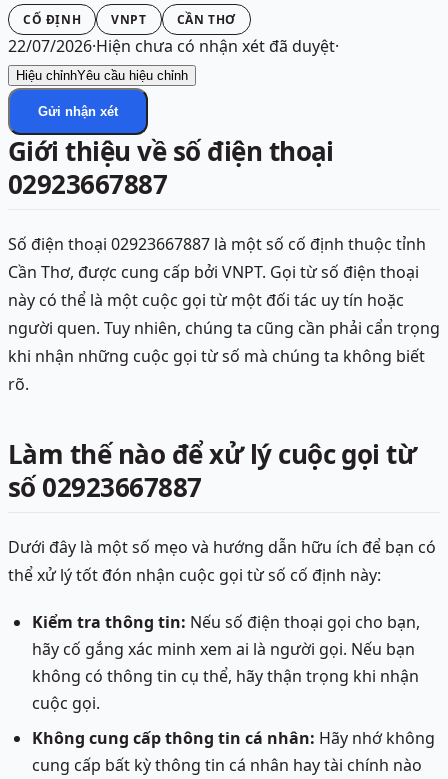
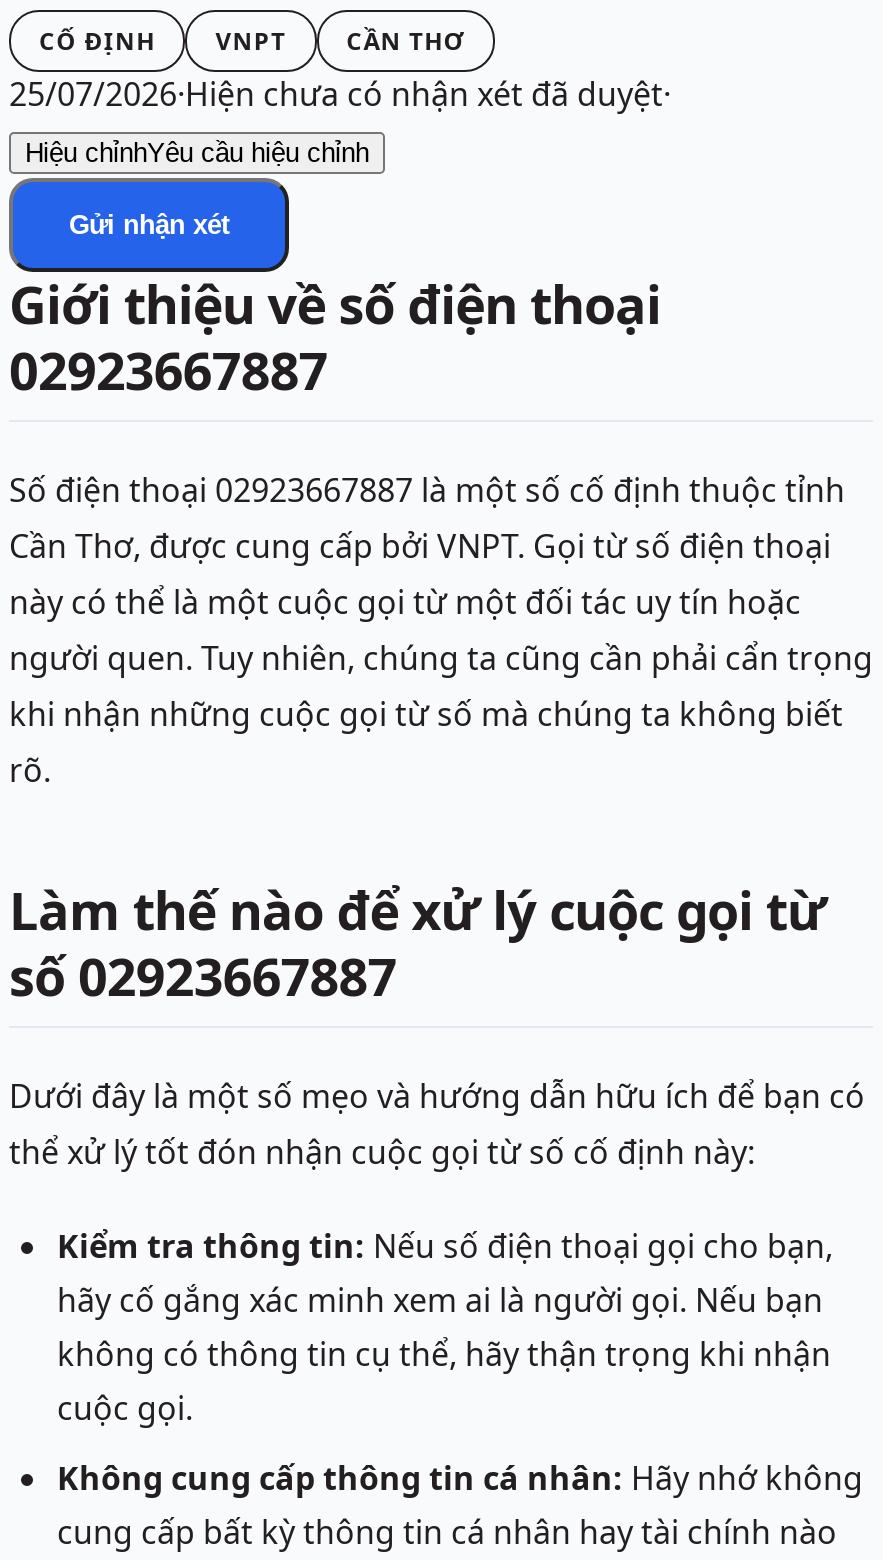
- 22/07/2026·Hiện chưa có nhận xét đã duyệt·
+ 25/07/2026·Hiện chưa có nhận xét đã duyệt·
